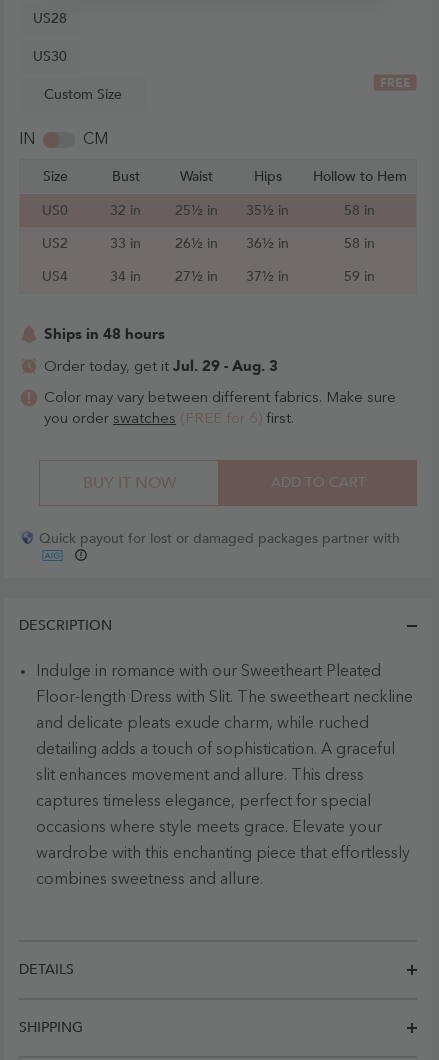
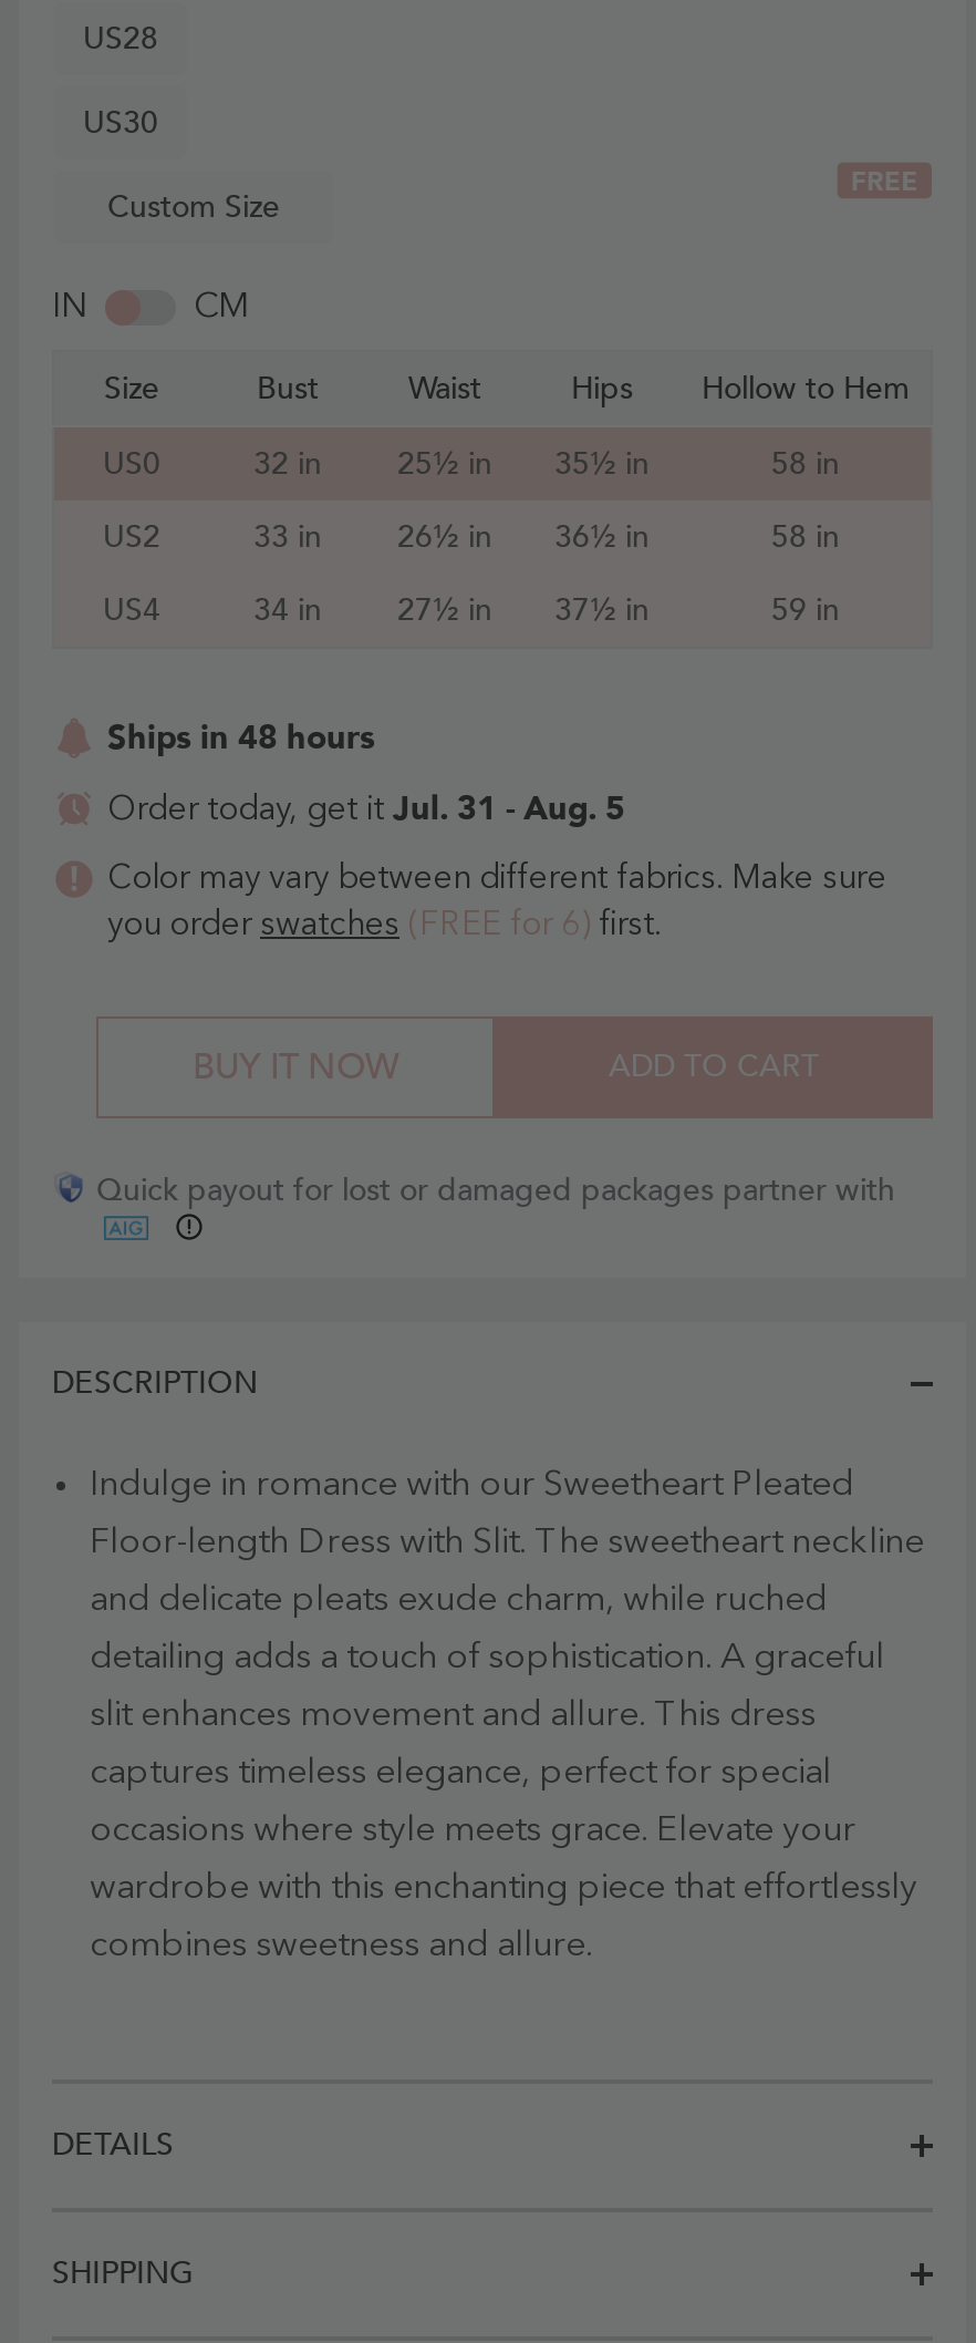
- Order today, get it Jul. 29 - Aug. 3
+ Order today, get it Jul. 31 - Aug. 5
